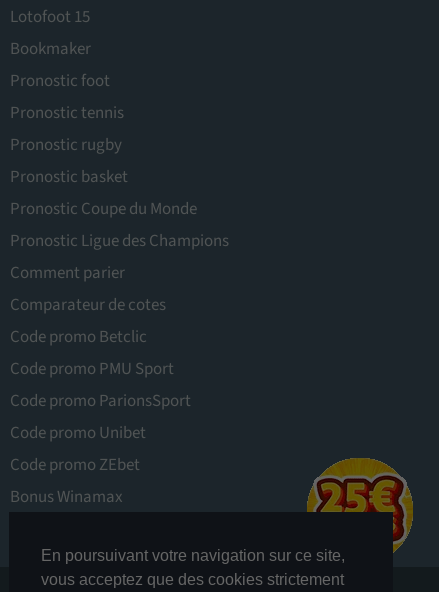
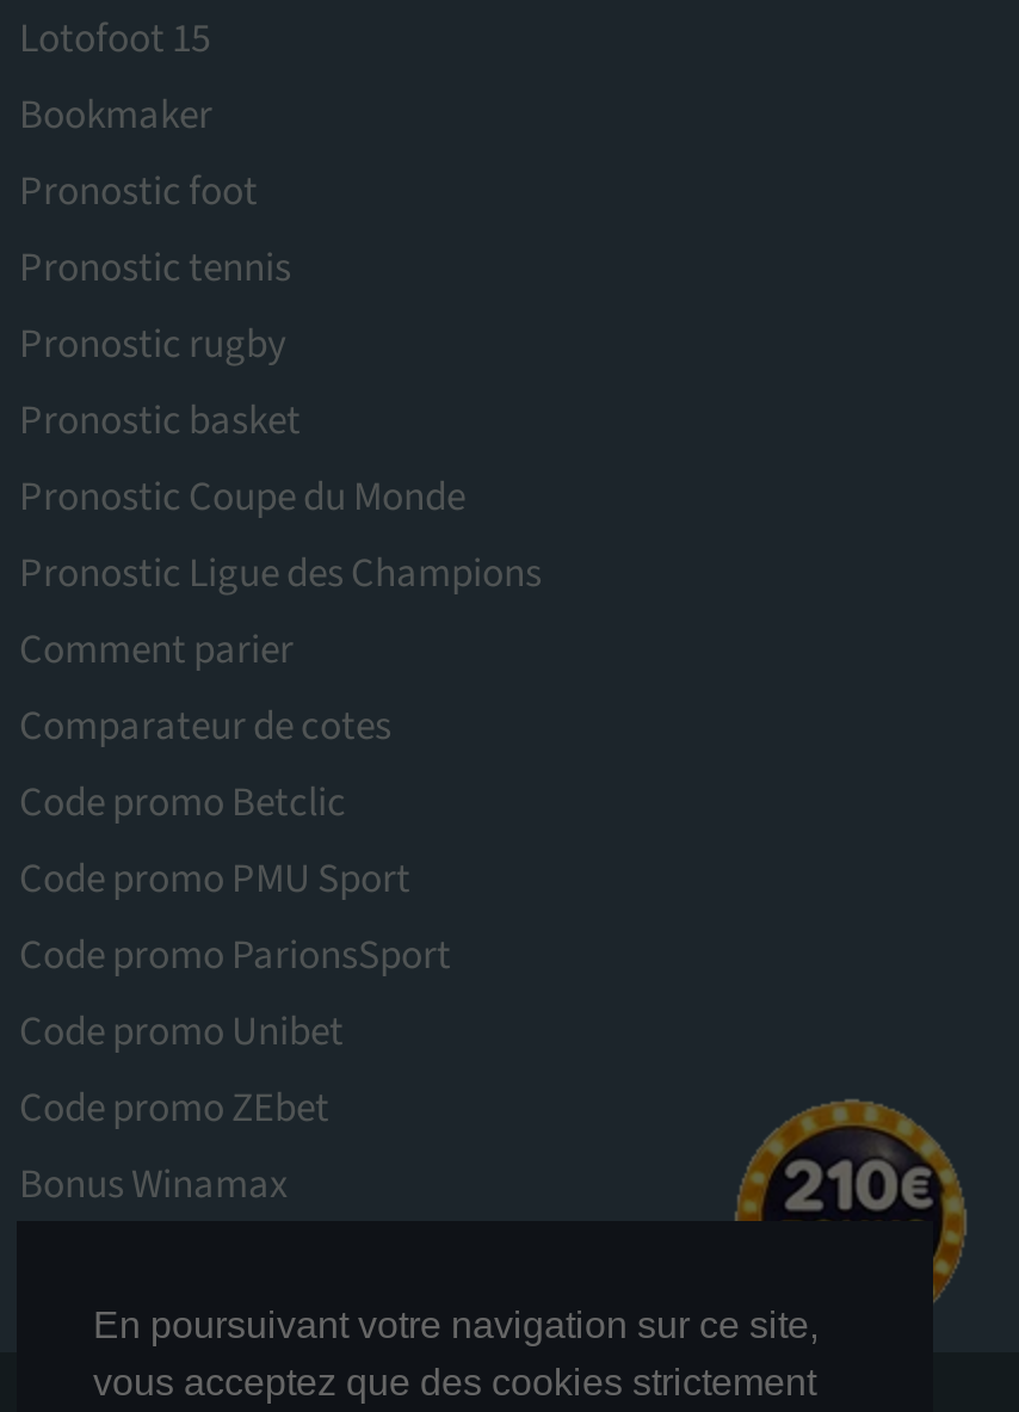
- [image]
+ [image]
